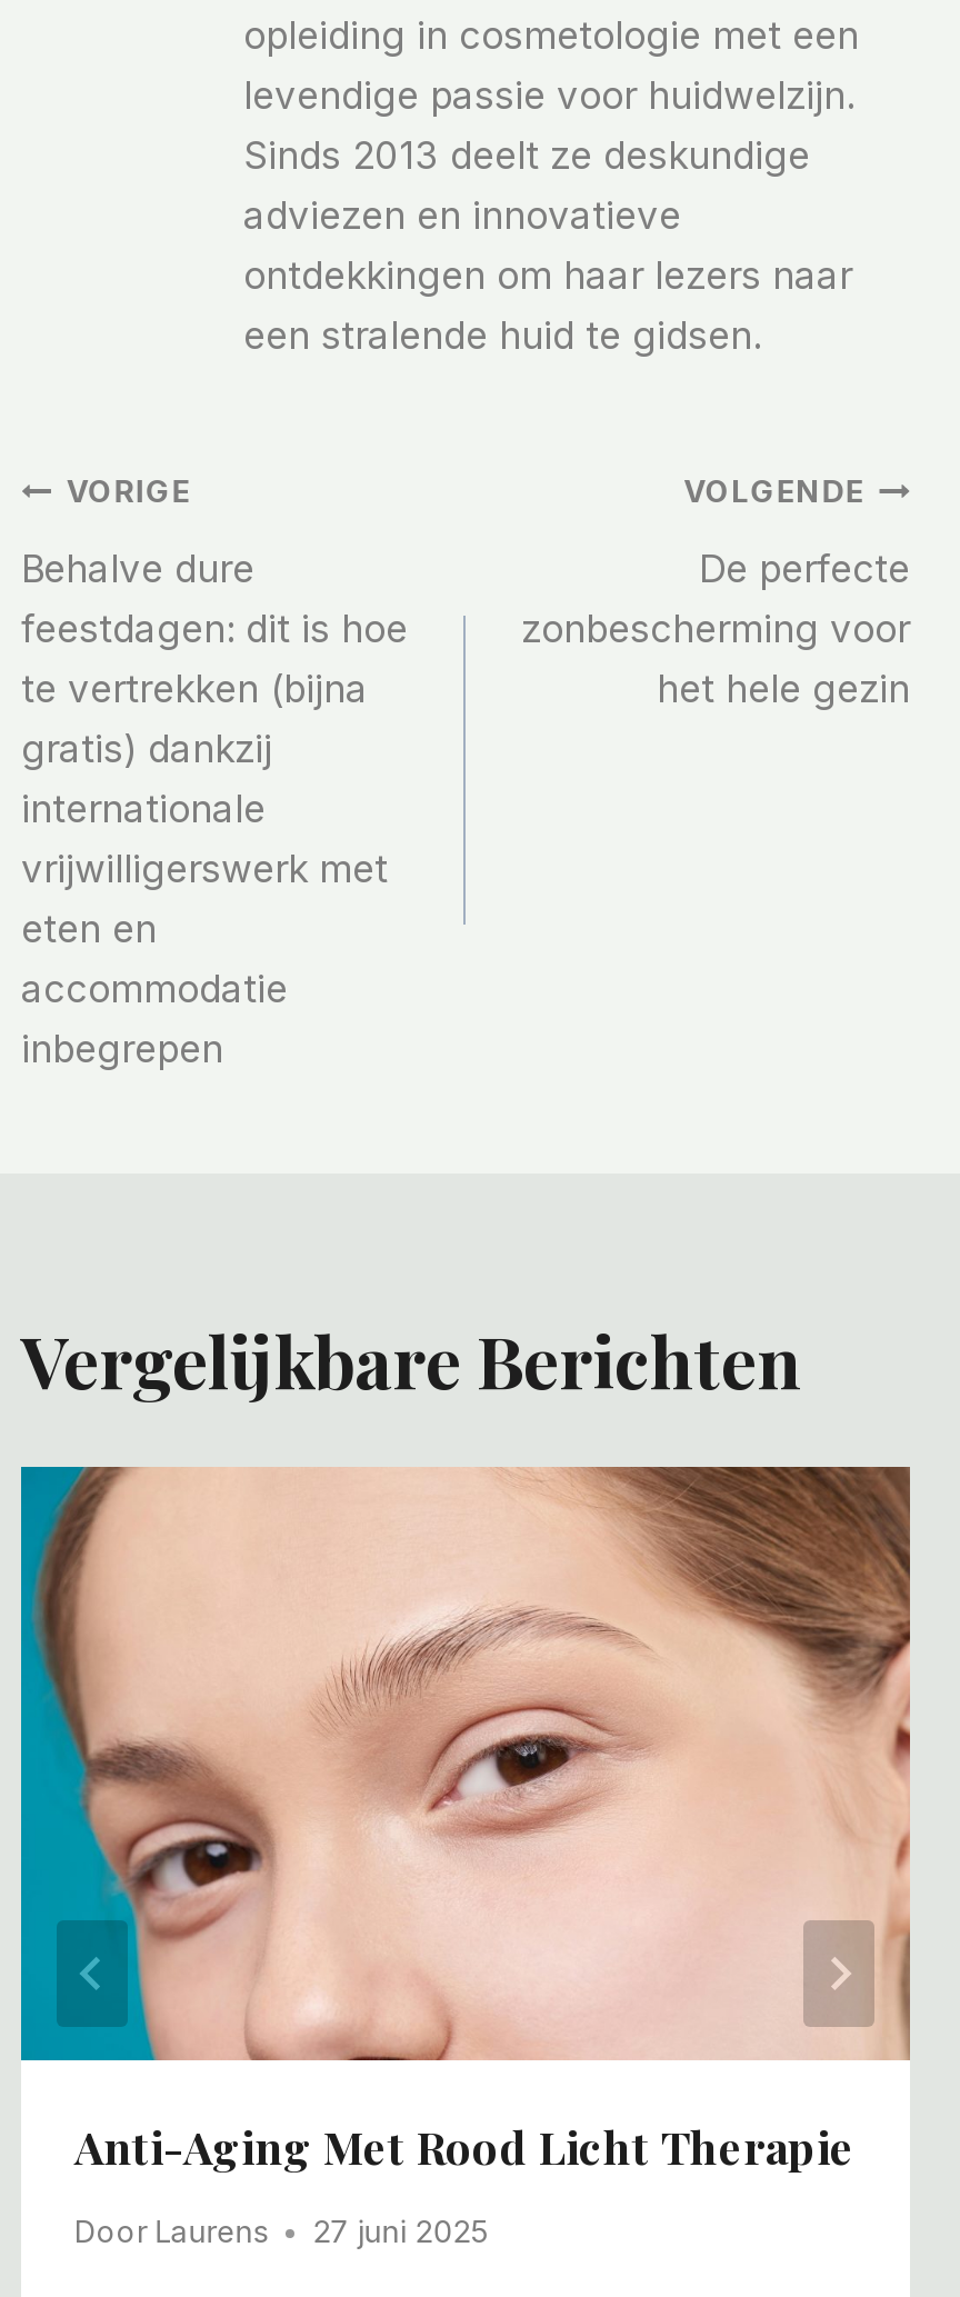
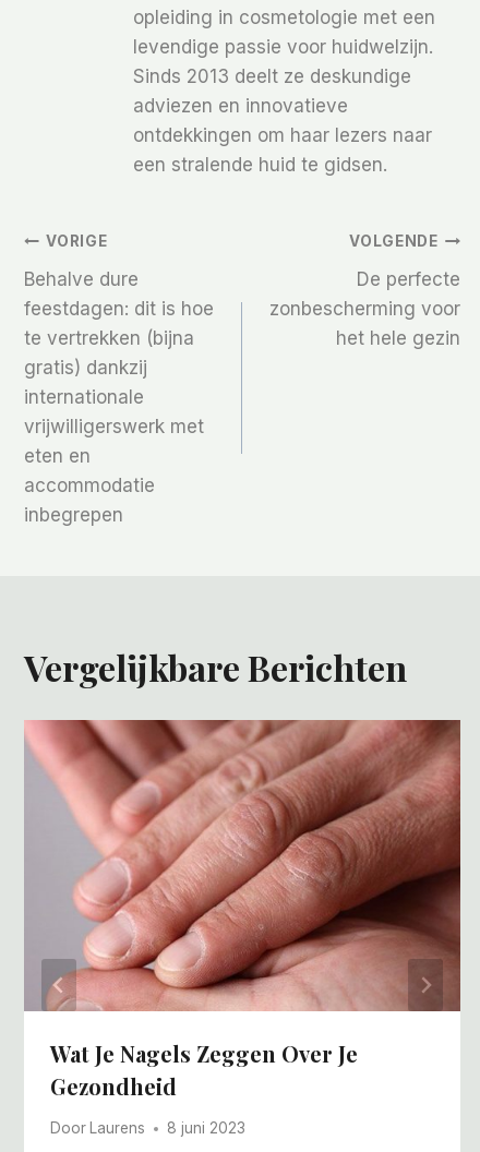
- [image]
- Anti-Aging Met Rood Licht Therapie
+ [image]
+ Wat Je Nagels Zeggen Over Je
+ Gezondheid

- Door Laurens 27 juni 2025
+ Door Laurens 8 juni 2023
